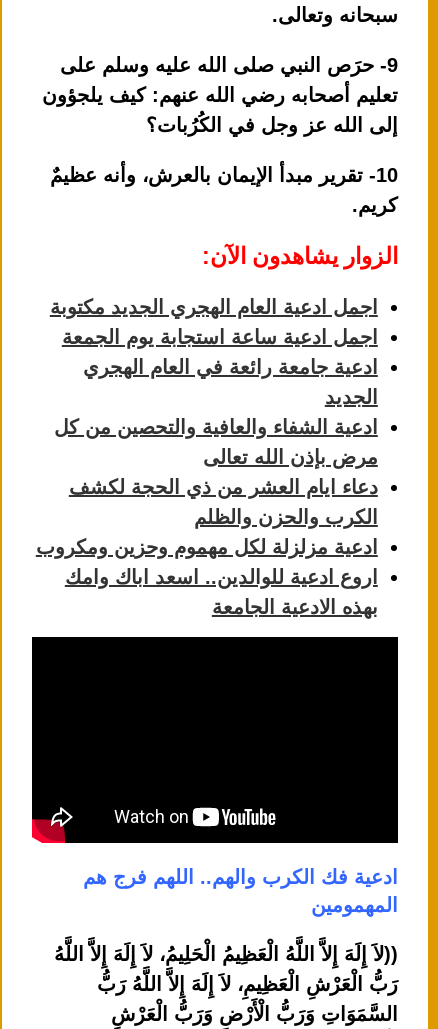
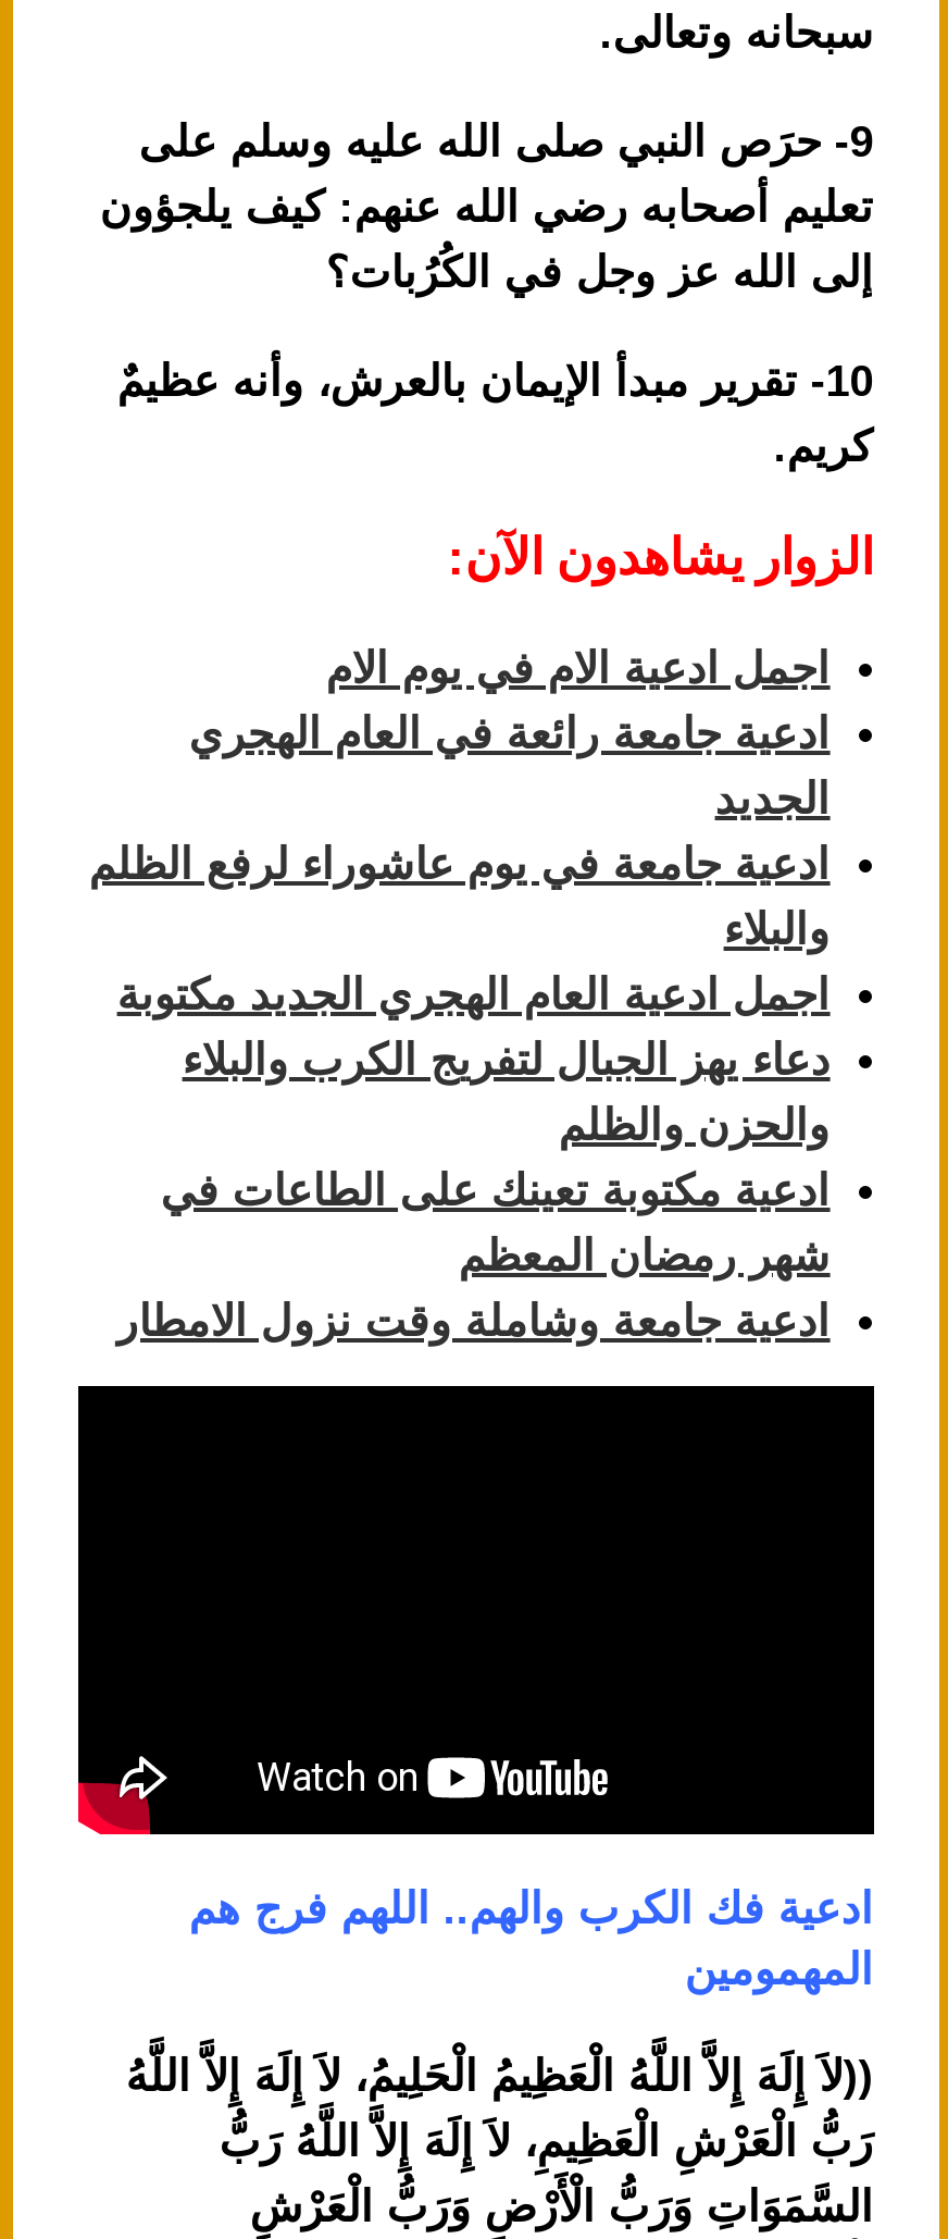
moved down: اجمل ادعية العام الهجري الجديد مكتوبة

- اجمل ادعية ساعة استجابة يوم الجمعة
+ اجمل ادعية الام في يوم الام

moved up: ادعية جامعة رائعة في العام الهجري | الجديد

- ادعية الشفاء والعافية والتحصين من كل
- مرض بإذن الله تعالى
- دعاء ايام العشر من ذي الحجة لكشف
- الكرب والحزن والظلم
- ادعية مزلزلة لكل مهموم وحزين ومكروب
- اروع ادعية للوالدين.. اسعد اباك وامك
- بهذه الادعية الجامعة
+ ادعية جامعة في يوم عاشوراء لرفع الظلم
+ والبلاء
+ دعاء يهز الجبال لتفريج الكرب والبلاء
+ والحزن والظلم
+ ادعية مكتوبة تعينك على الطاعات في
+ شهر رمضان المعظم
+ ادعية جامعة وشاملة وقت نزول الامطار
